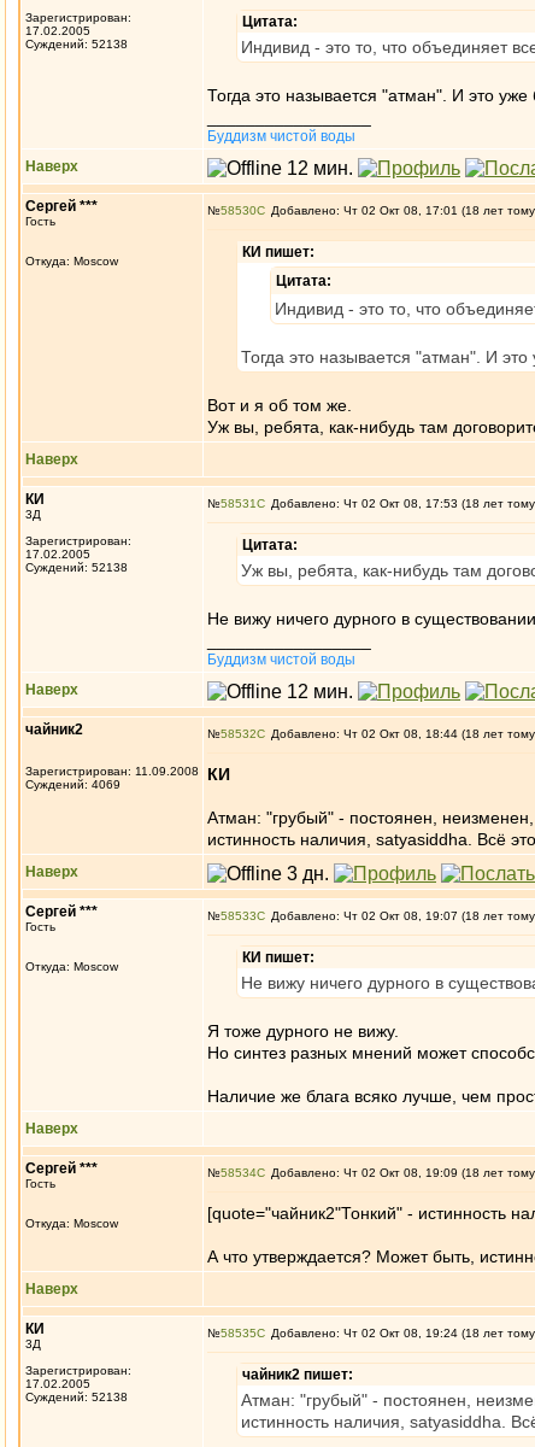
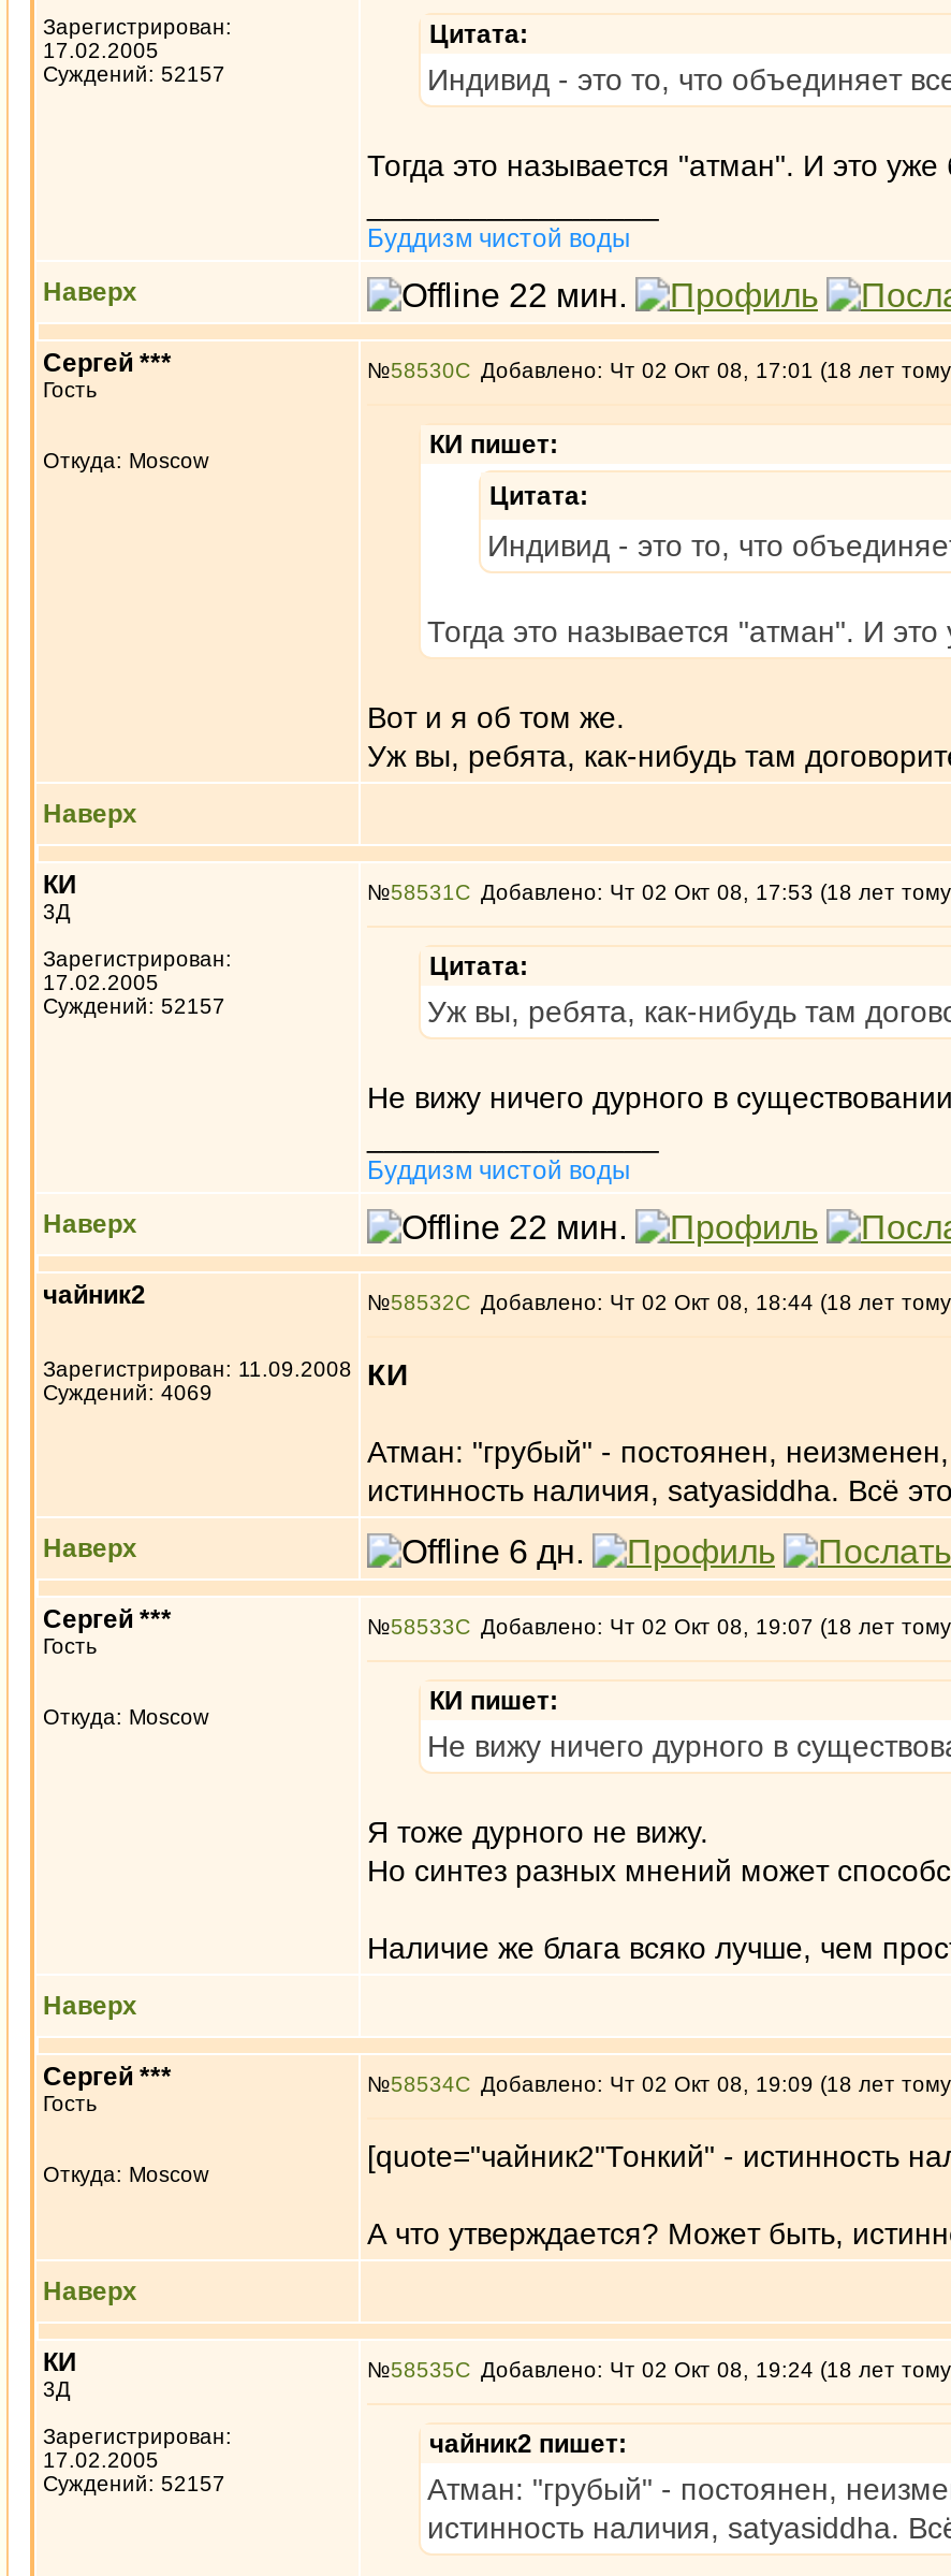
- Суждений: 52138
+ Суждений: 52157

- Суждений: 52138
+ Суждений: 52157

- Суждений: 52138
+ Суждений: 52157
